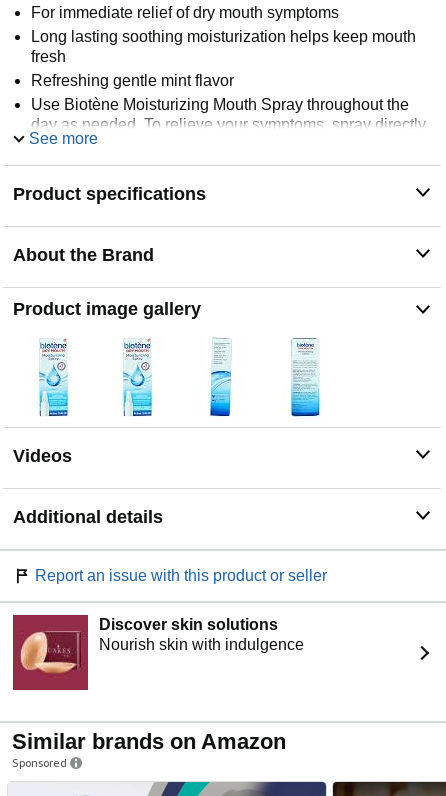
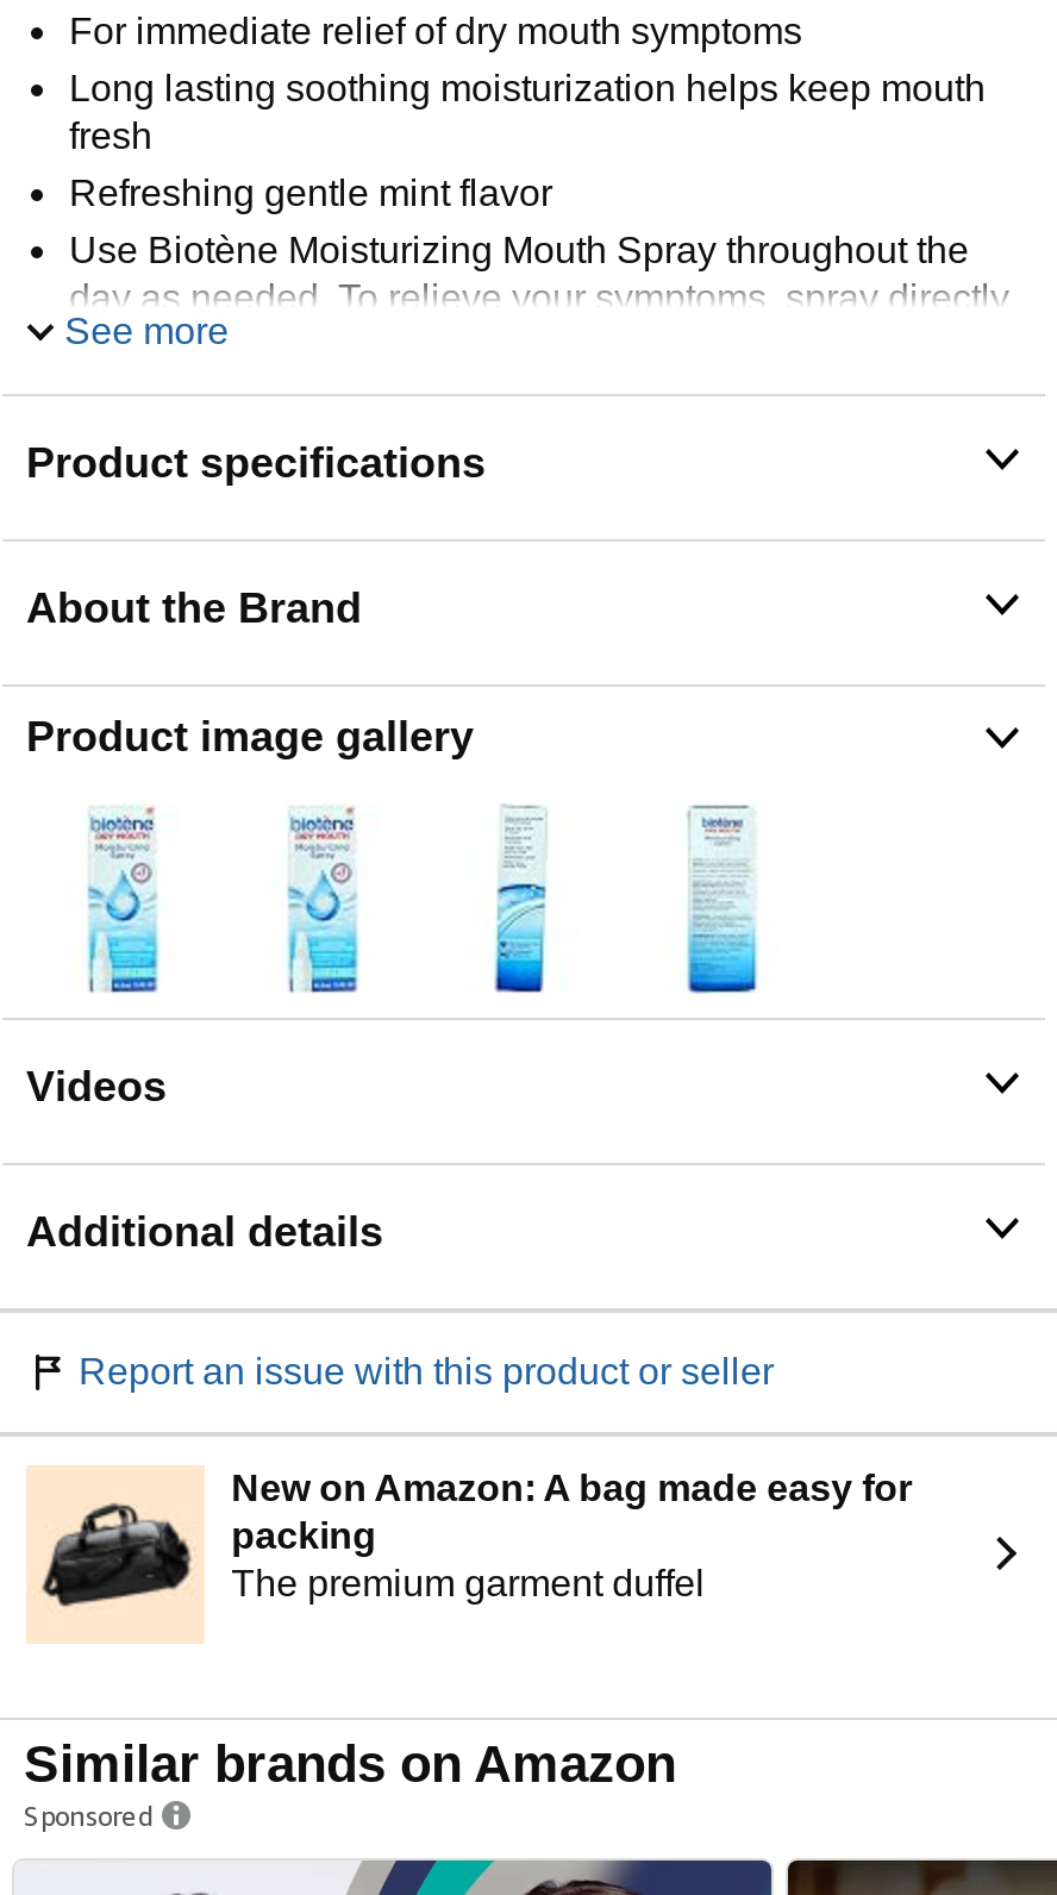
- [image]
- Discover skin solutions
- Nourish skin with indulgence
+ [image]
+ New on Amazon: A bag made easy for
+ packing
+ The premium garment duffel
